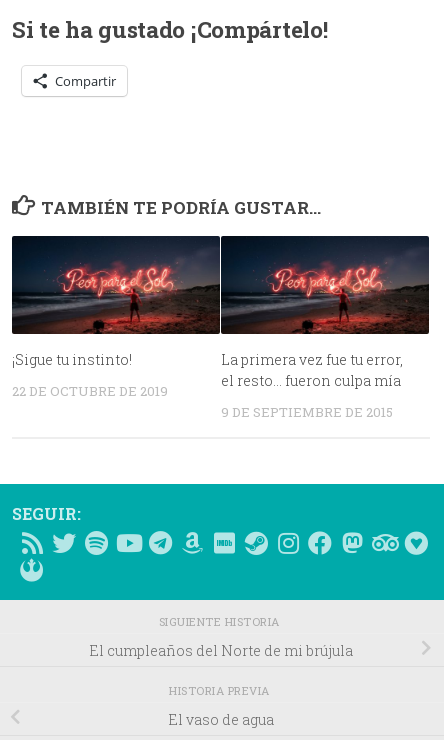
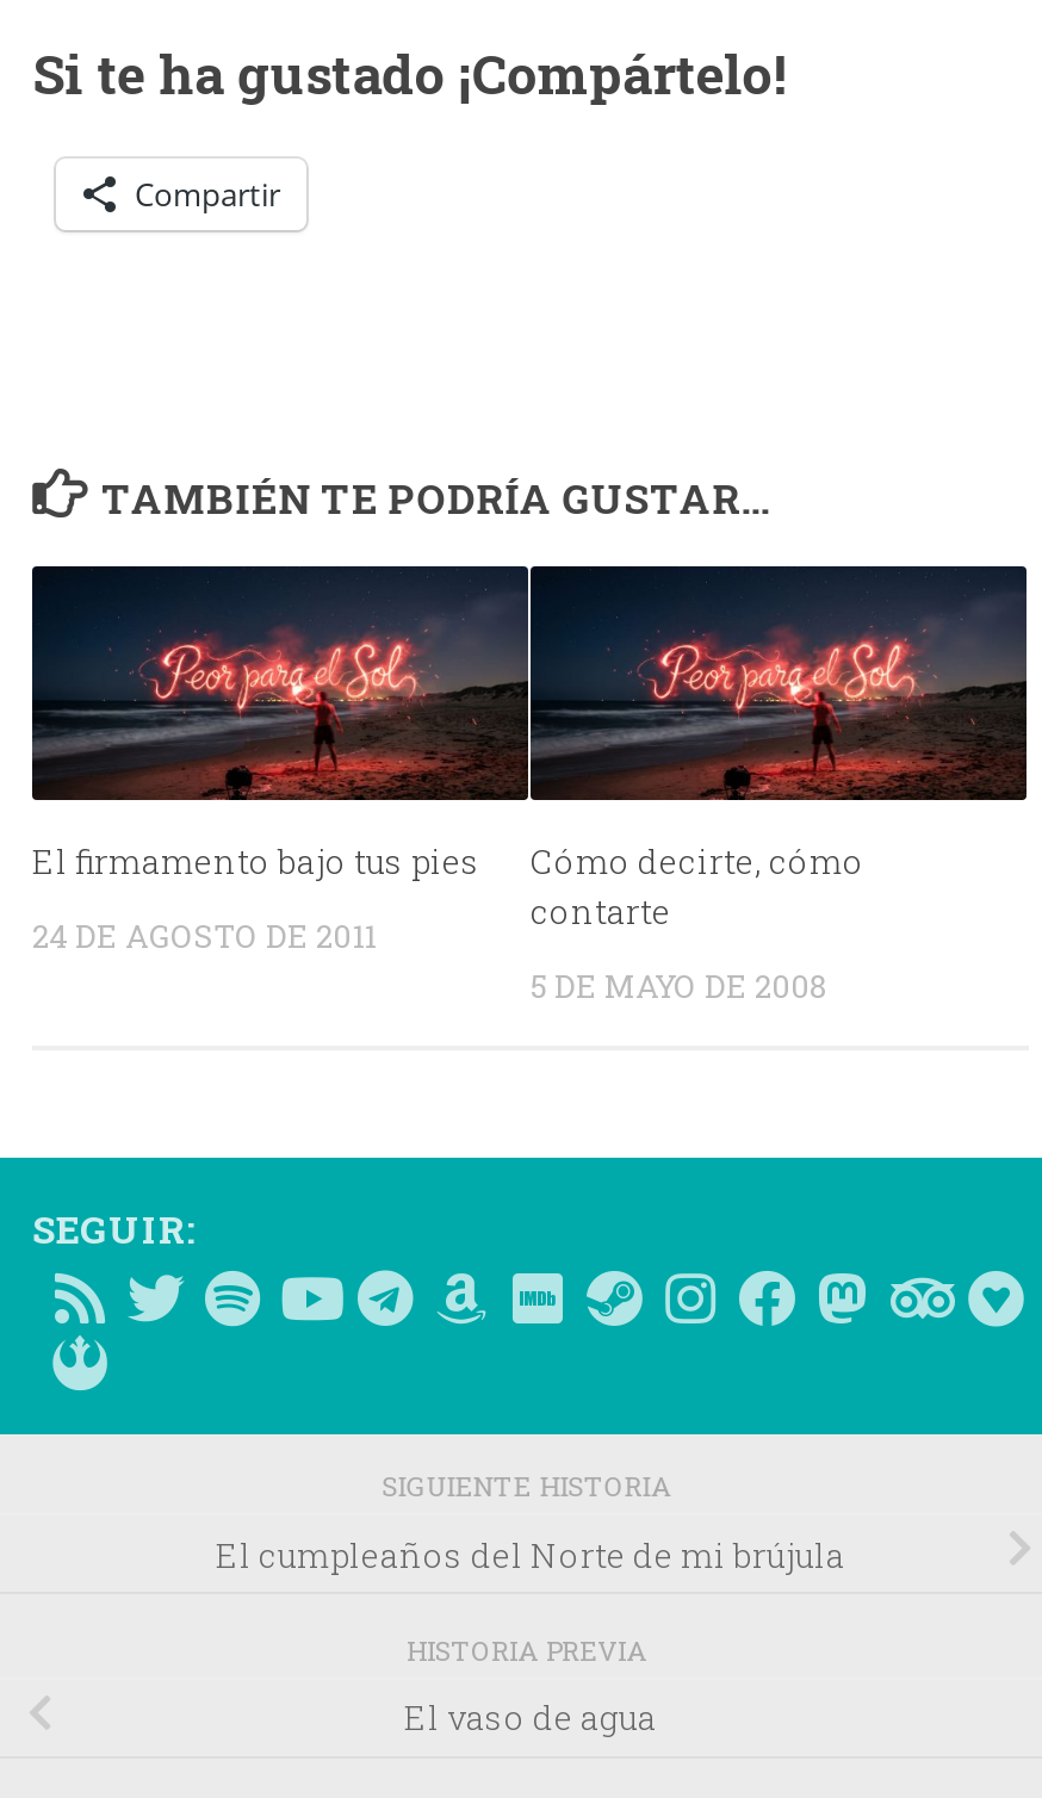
- ¡Sigue tu instinto!
+ El firmamento bajo tus pies

- La primera vez fue tu error,
- el resto… fueron culpa mía
+ Cómo decirte, cómo
+ contarte

- 22 DE OCTUBRE DE 2019
+ 24 DE AGOSTO DE 2011

- 9 DE SEPTIEMBRE DE 2015
+ 5 DE MAYO DE 2008
